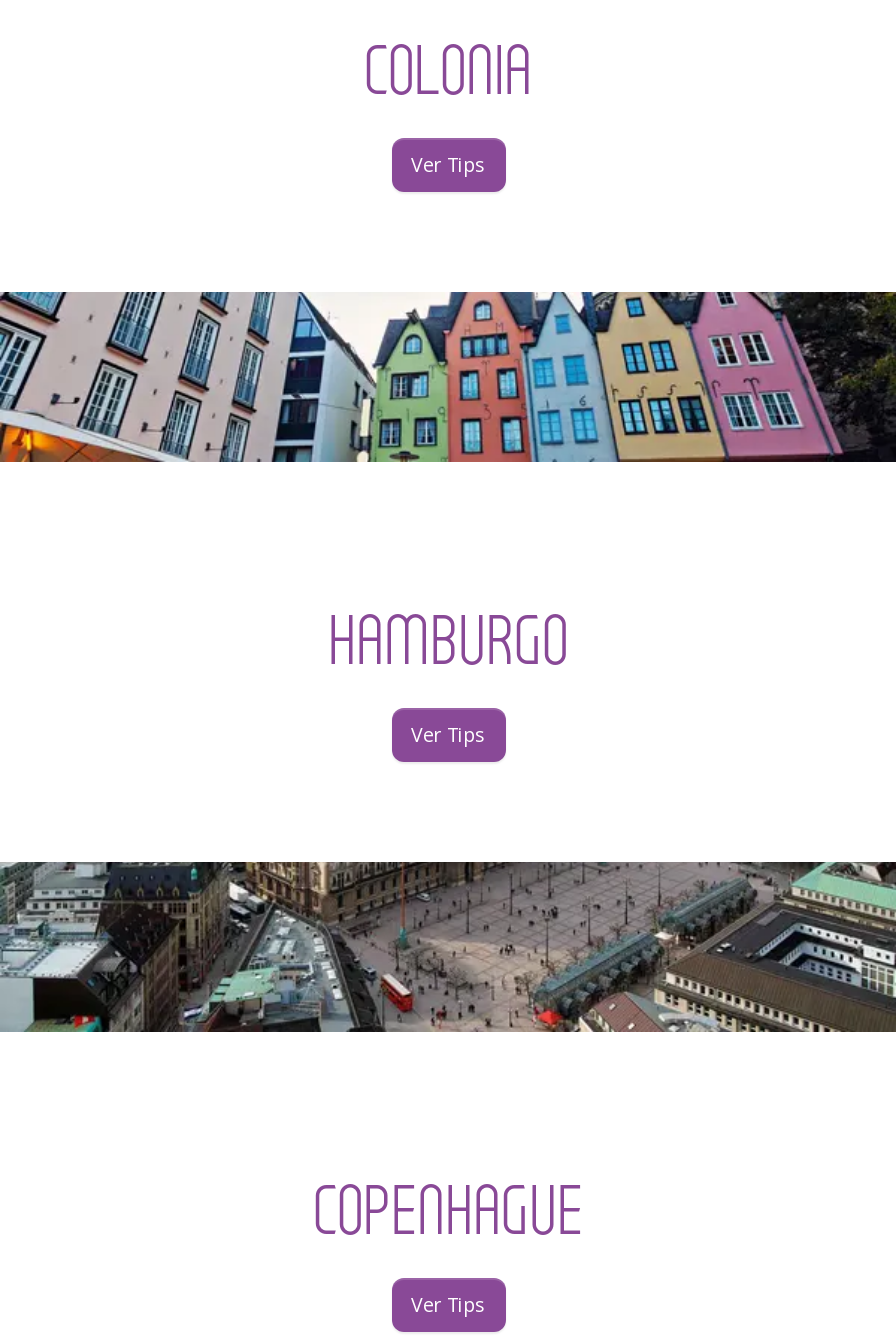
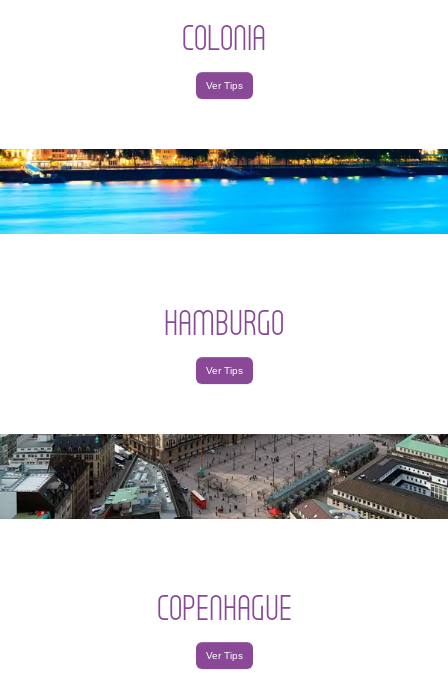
- [image]
+ [image]
